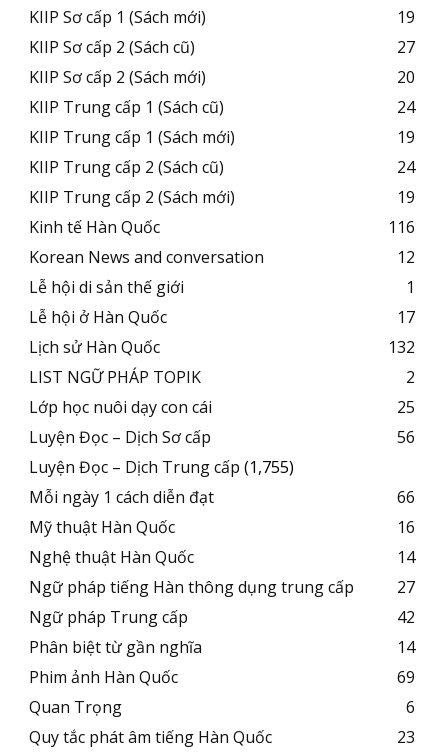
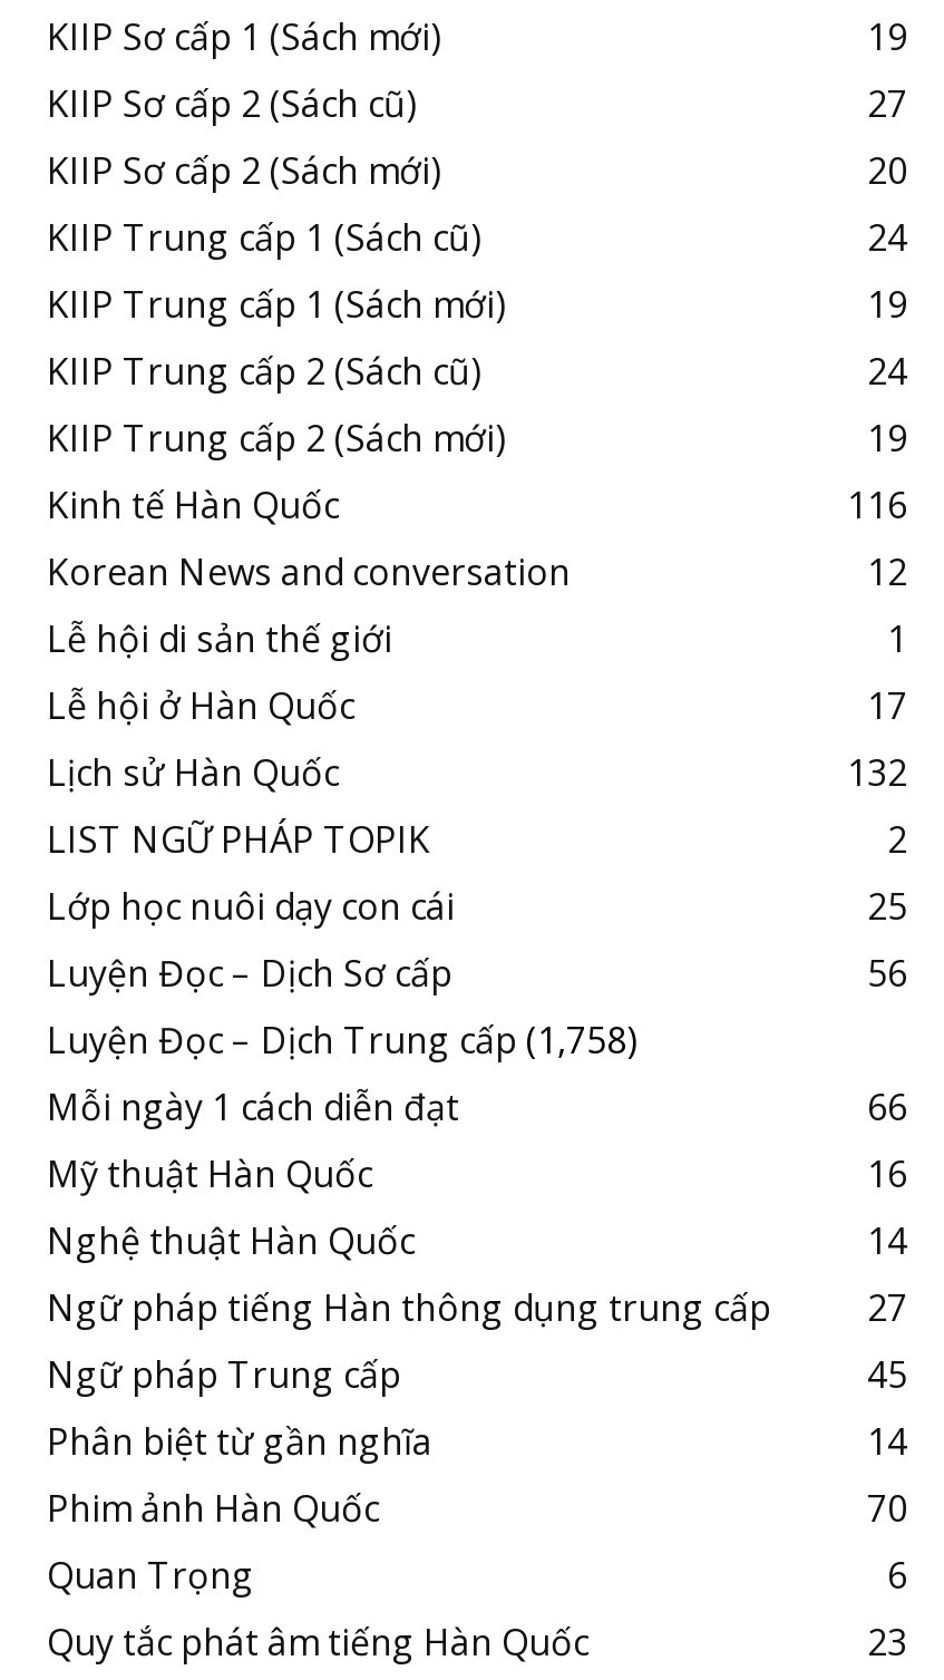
- Luyện Đọc – Dịch Trung cấp (1,755)
+ Luyện Đọc – Dịch Trung cấp (1,758)

- 42
+ 45

- 69
+ 70
